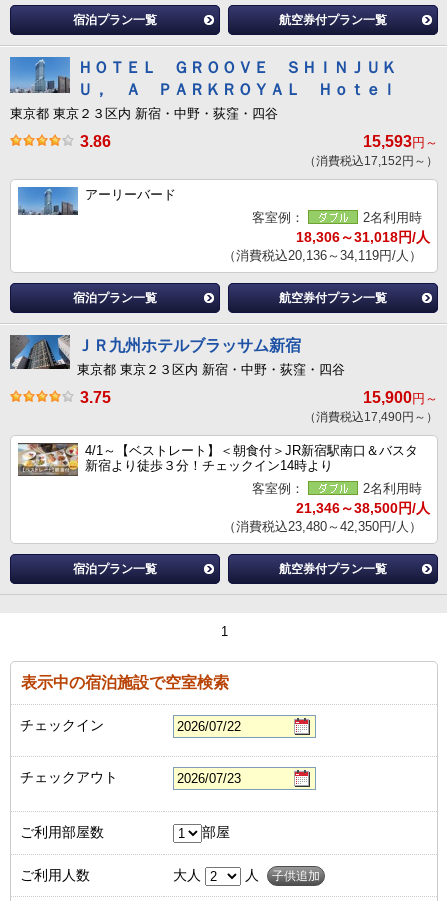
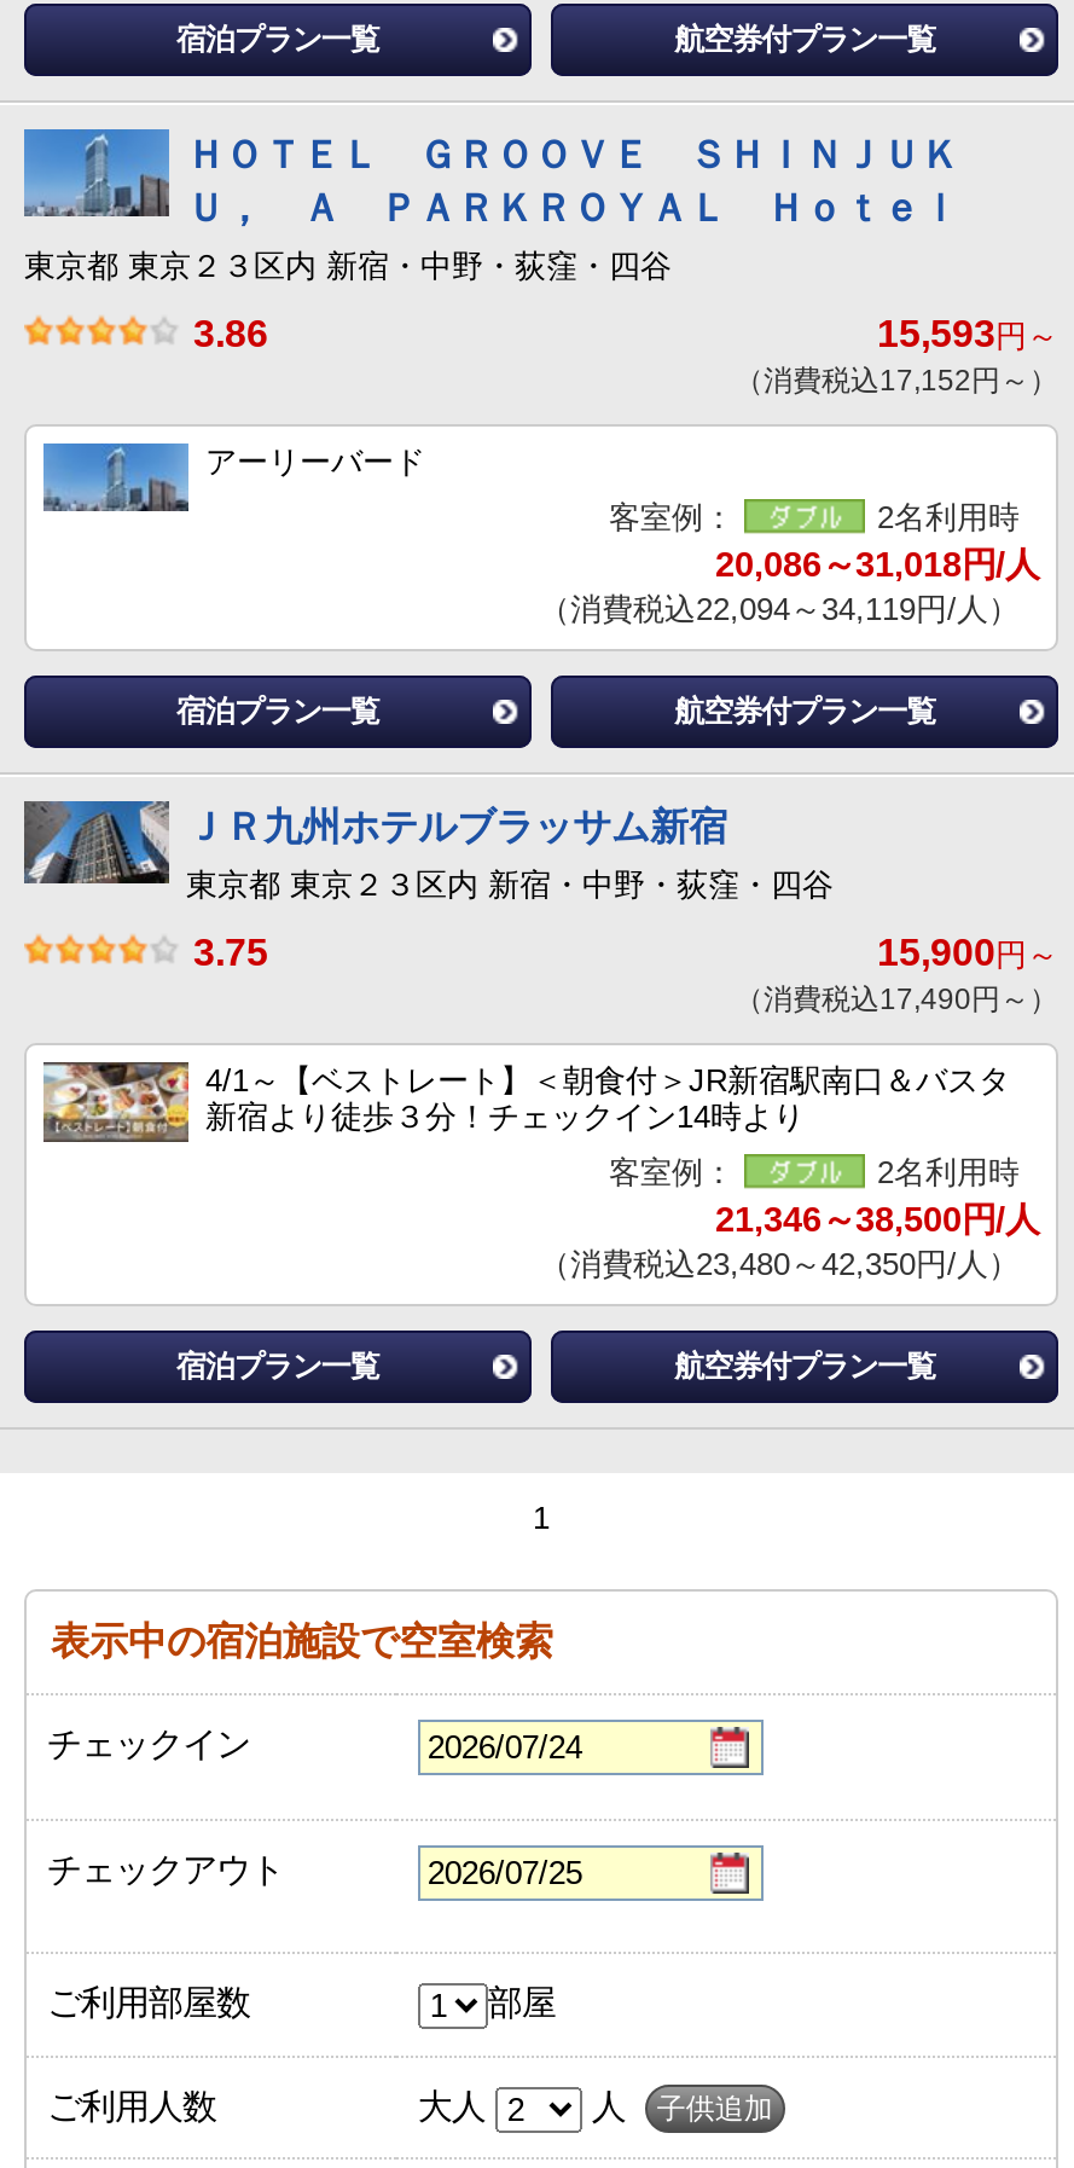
- 18,306～31,018円/人
+ 20,086～31,018円/人

- （消費税込20,136～34,119円/人）
+ （消費税込22,094～34,119円/人）
